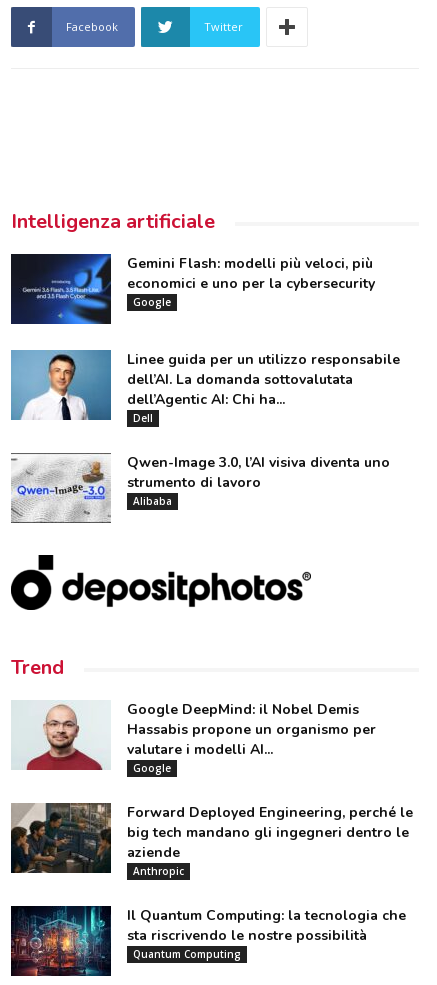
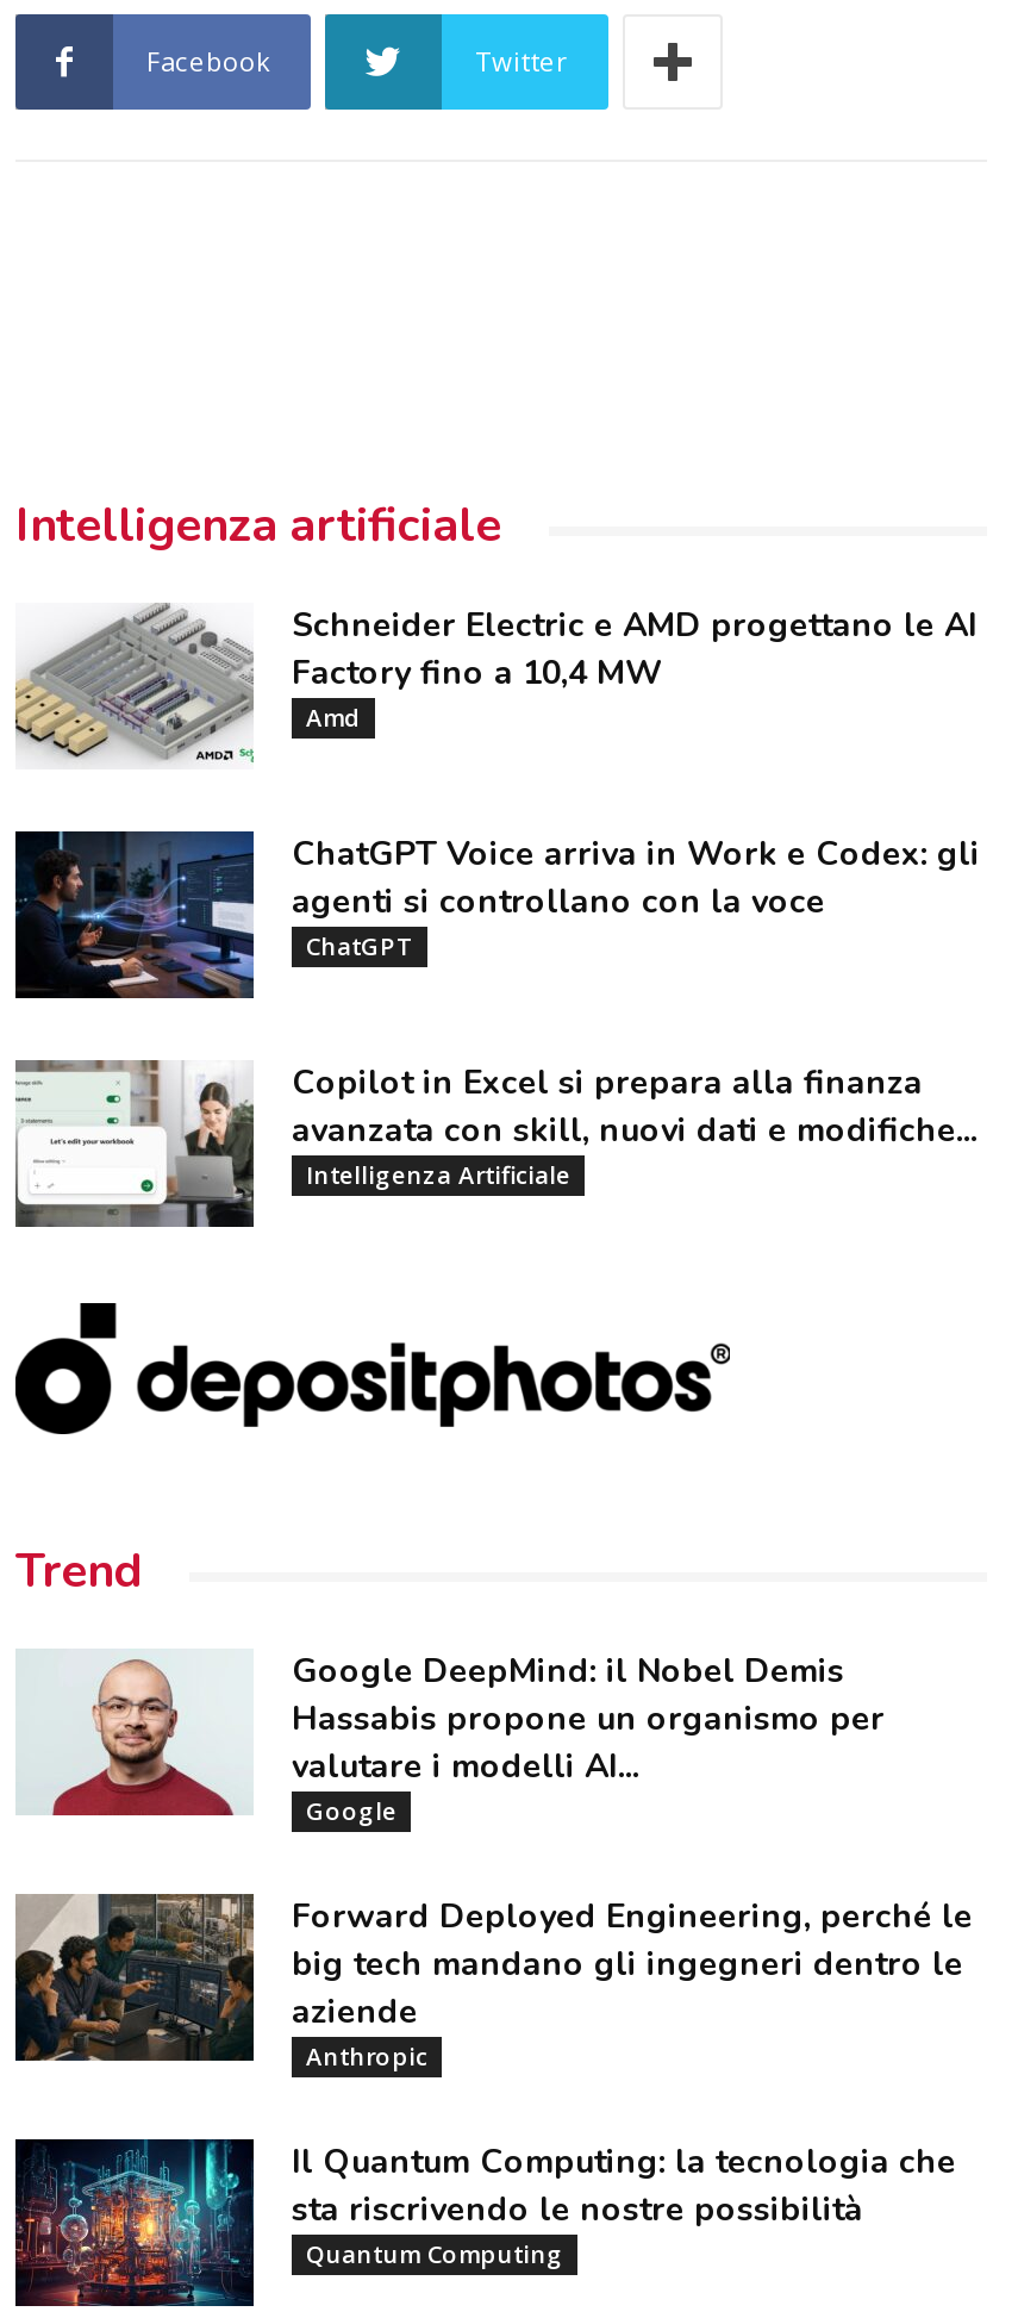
- [image]
- Gemini Flash: modelli più veloci, più
- economici e uno per la cybersecurity
- Google
+ [image]
+ Schneider Electric e AMD progettano le AI
+ Factory fino a 10,4 MW
+ Amd

- [image]
- Linee guida per un utilizzo responsabile
- dell’AI. La domanda sottovalutata
- dell’Agentic AI: Chi ha...
- Dell
+ [image]
+ ChatGPT Voice arriva in Work e Codex: gli
+ agenti si controllano con la voce
+ ChatGPT

- [image]
- Qwen-Image 3.0, l’AI visiva diventa uno
- strumento di lavoro
- Alibaba
+ [image]
+ Copilot in Excel si prepara alla finanza
+ avanzata con skill, nuovi dati e modifiche...
+ Intelligenza Artificiale
